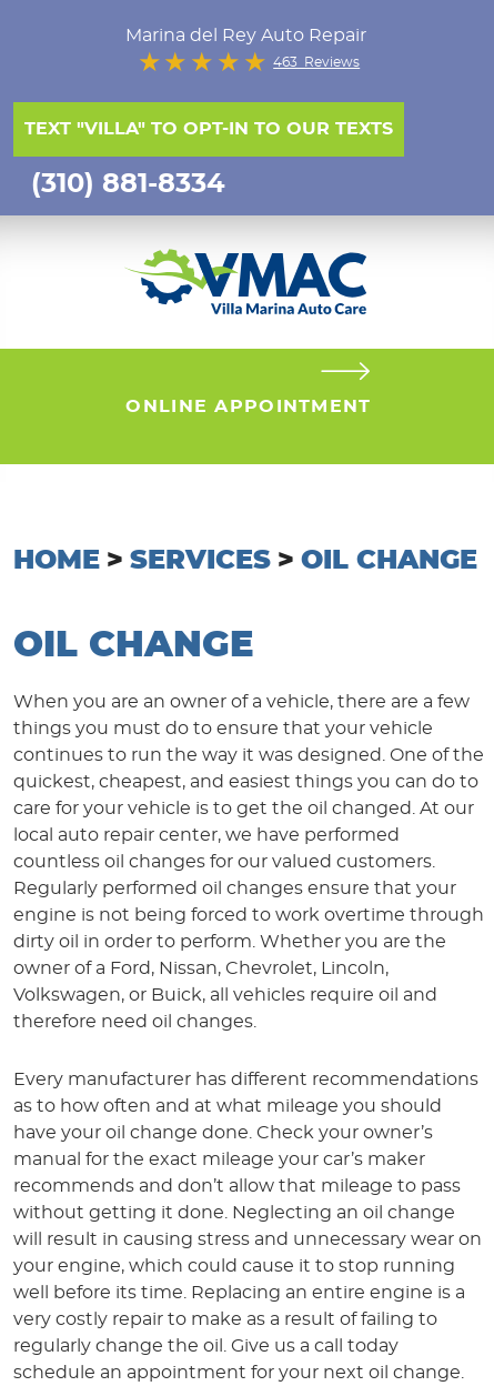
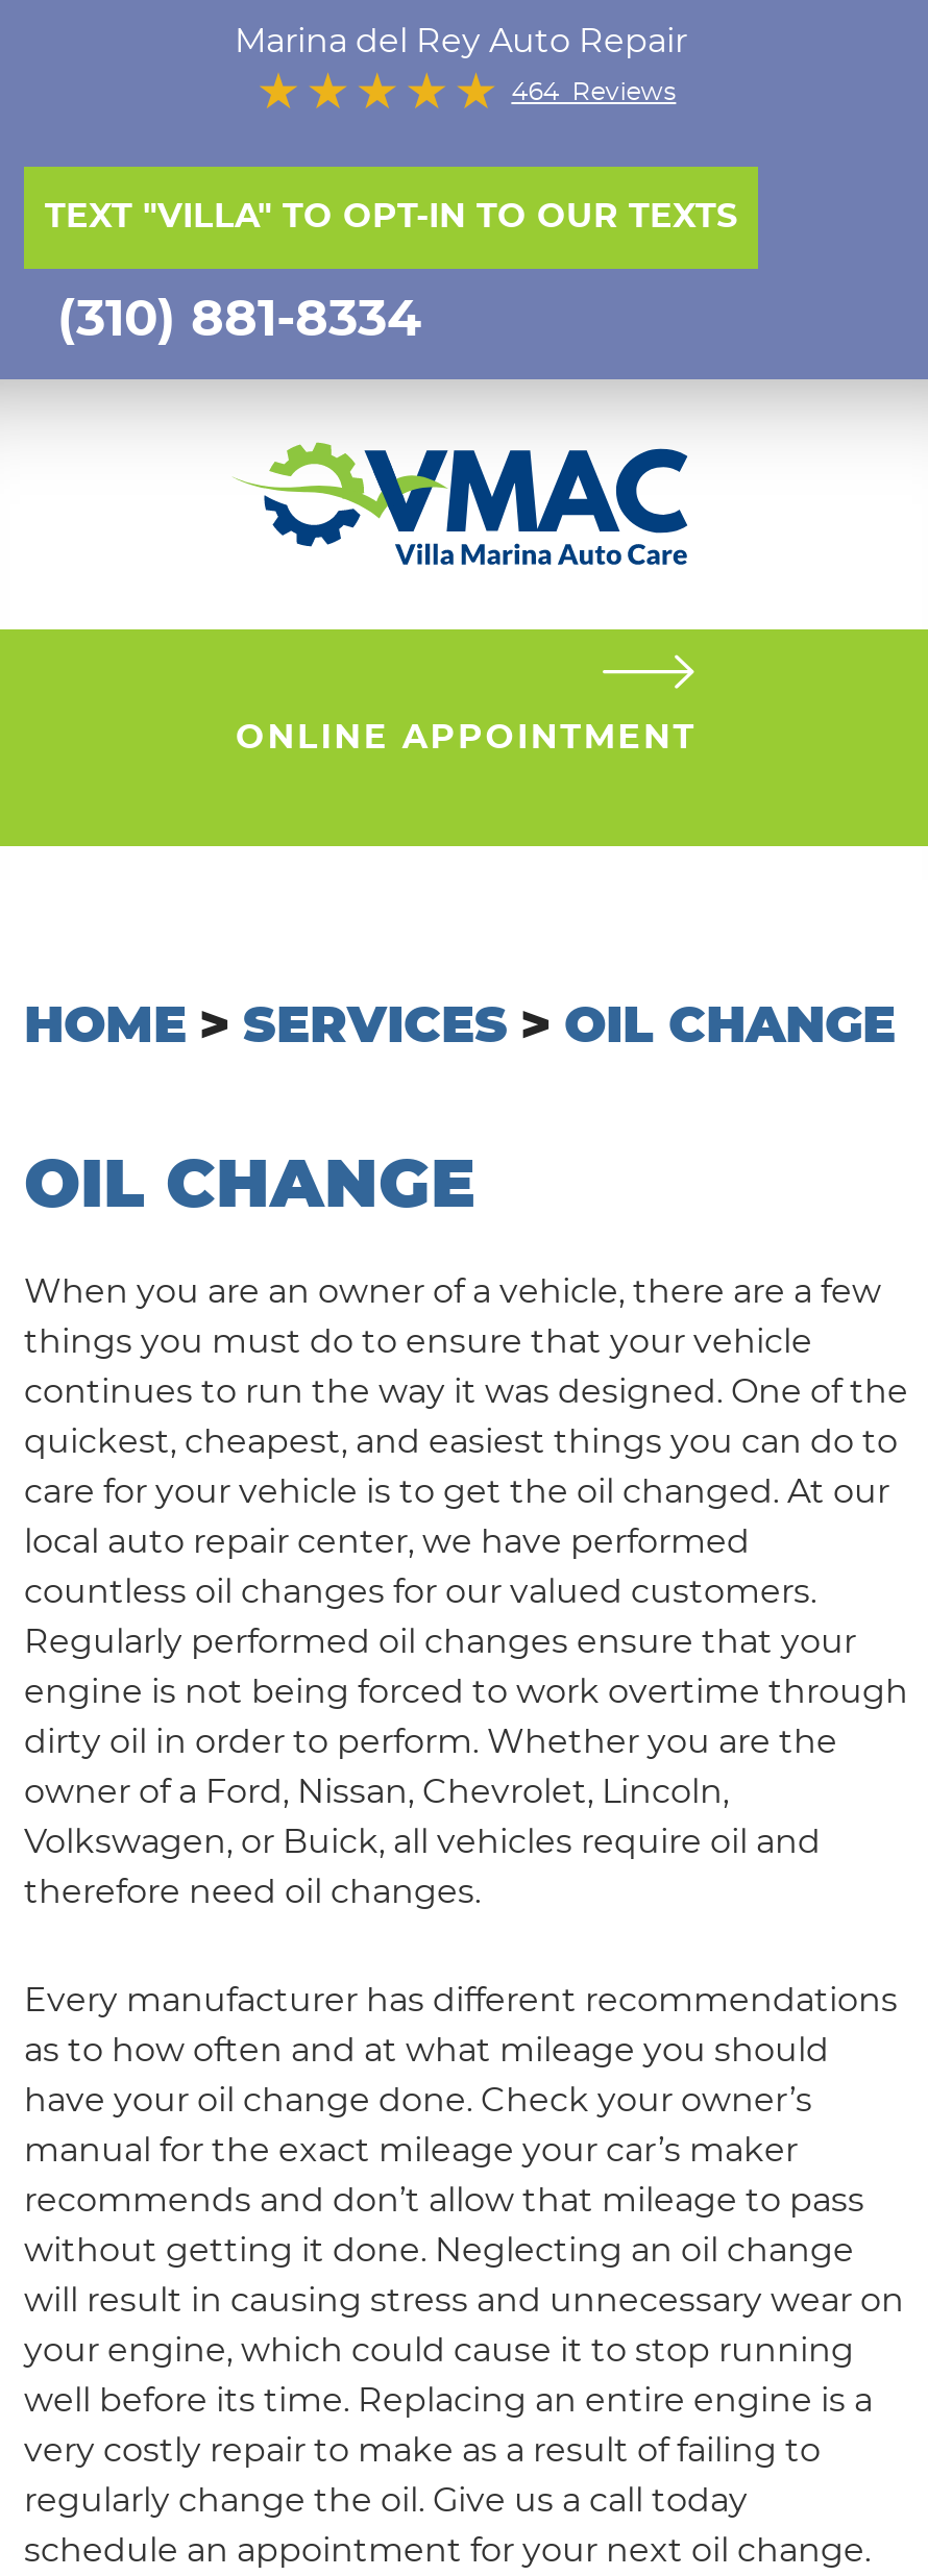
- 463 Reviews
+ 464 Reviews
